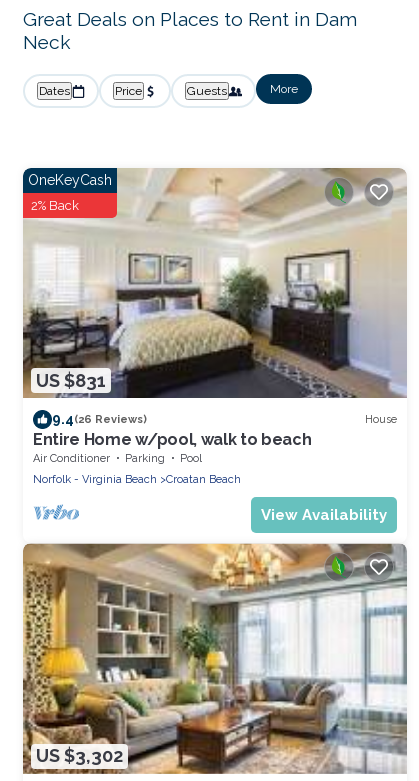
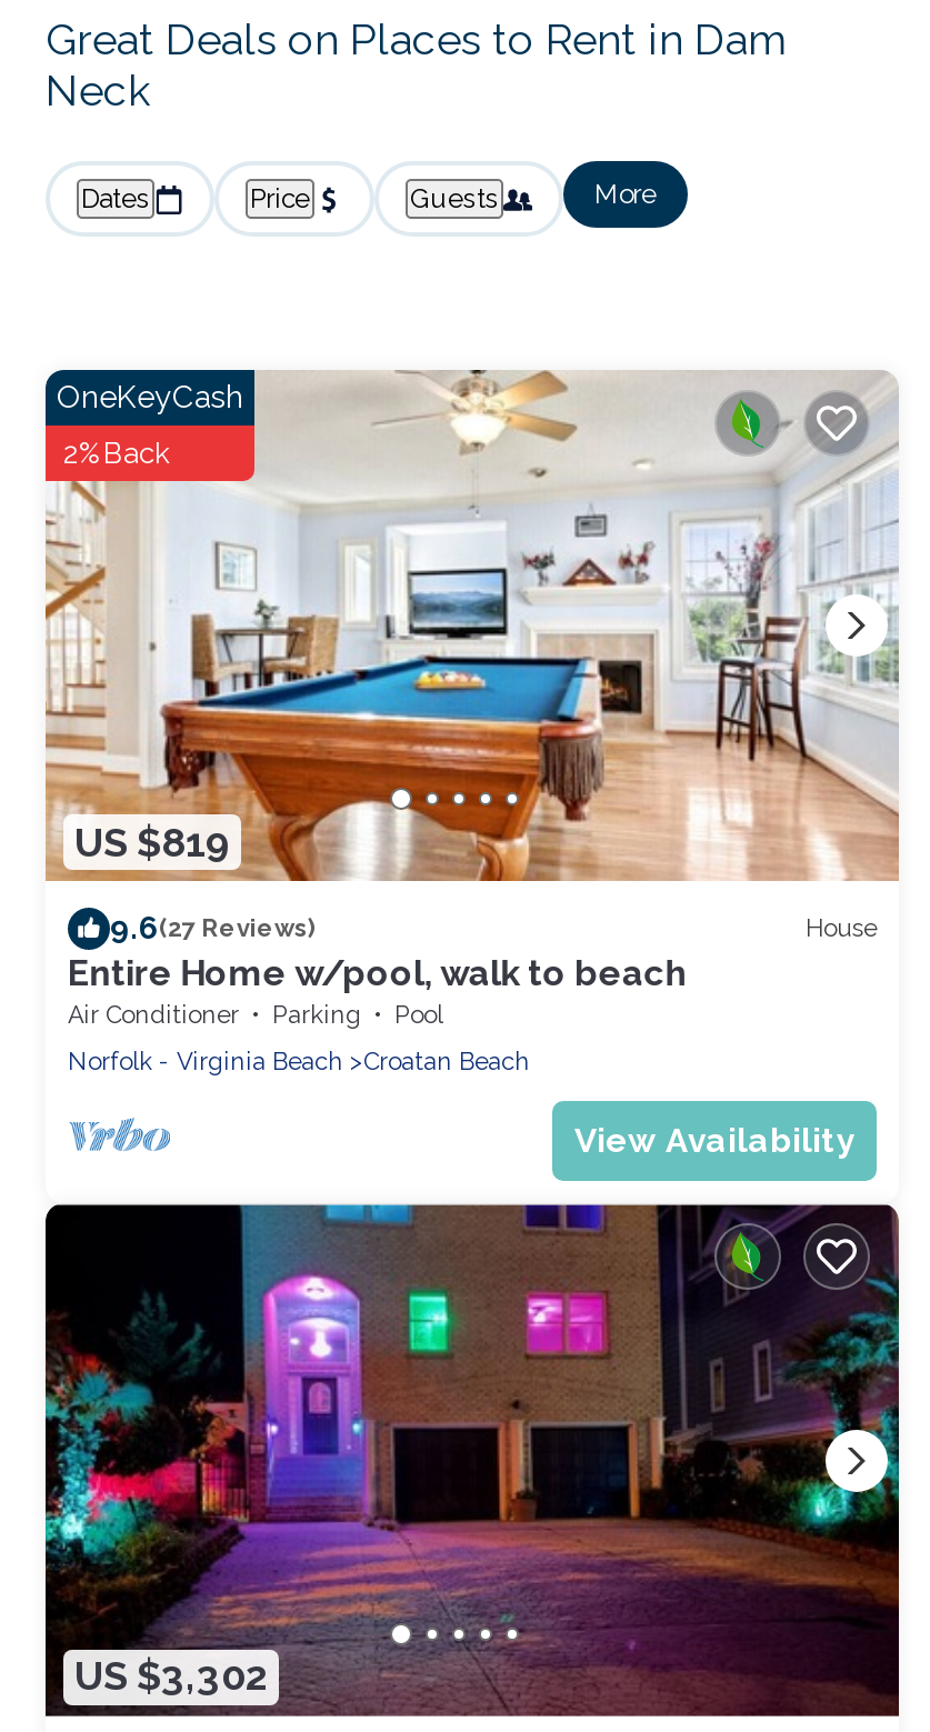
- [image]
- US $831
+ [image]
+ US $819

- 9.4(26 Reviews)
+ 9.6(27 Reviews)

- [image]
+ [image]
